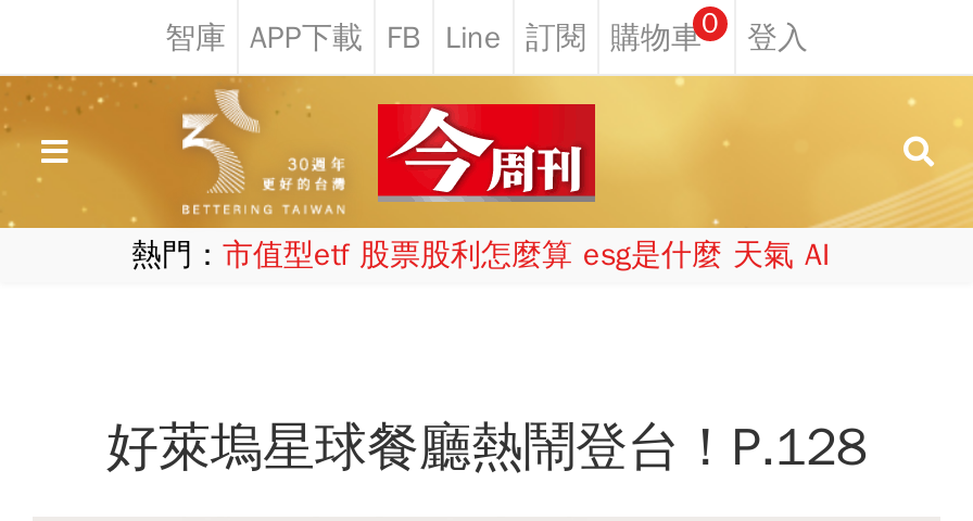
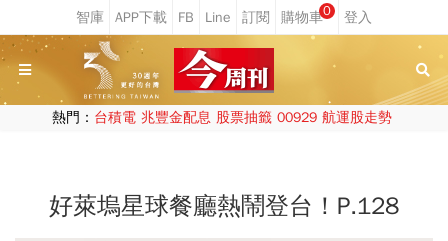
- 熱門：市值型etf 股票股利怎麼算 esg是什麼 天氣 AI
+ 熱門：台積電 兆豐金配息 股票抽籤 00929 航運股走勢
